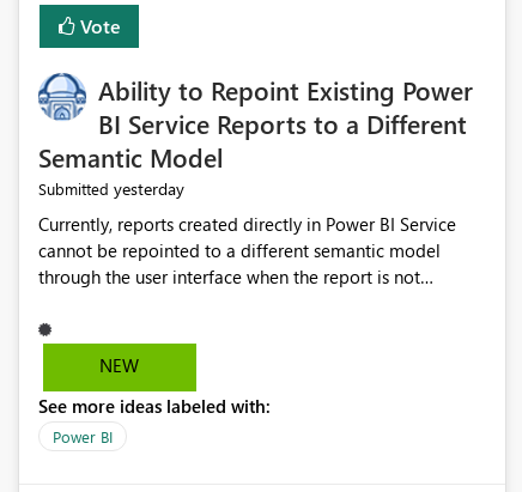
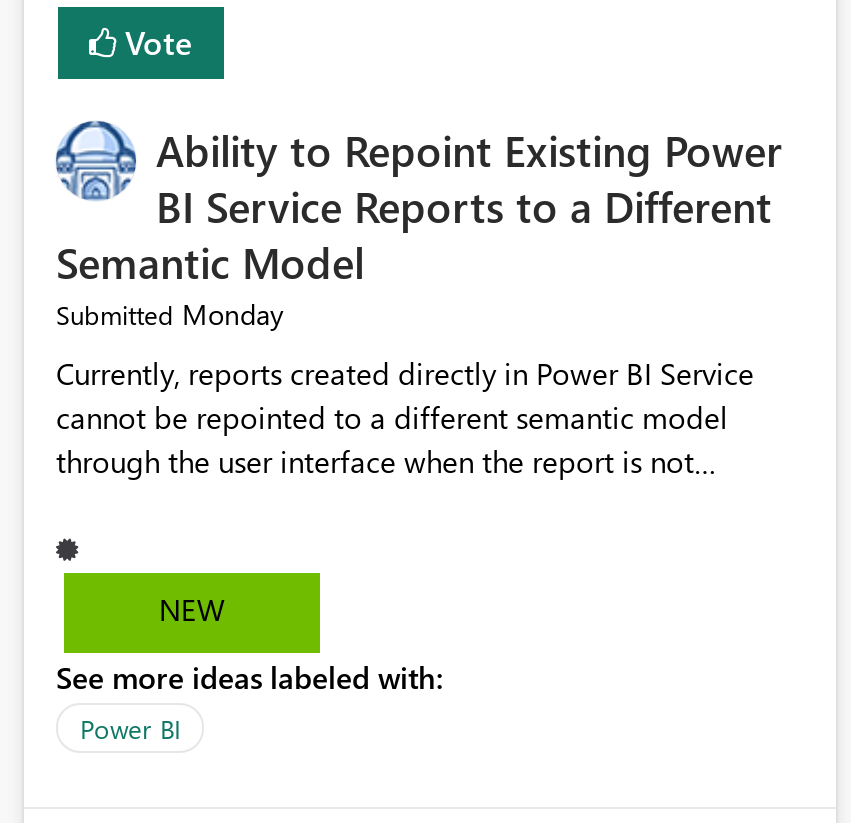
- Submitted yesterday
+ Submitted Monday
